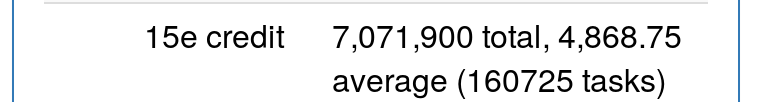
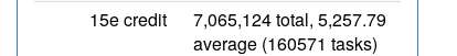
- 15e credit 7,071,900 total, 4,868.75
+ 15e credit 7,065,124 total, 5,257.79

- average (160725 tasks)
+ average (160571 tasks)
